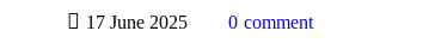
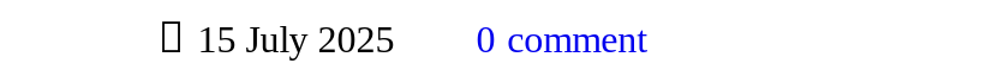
- 17 June 2025 0 comment
+ 15 July 2025 0 comment
